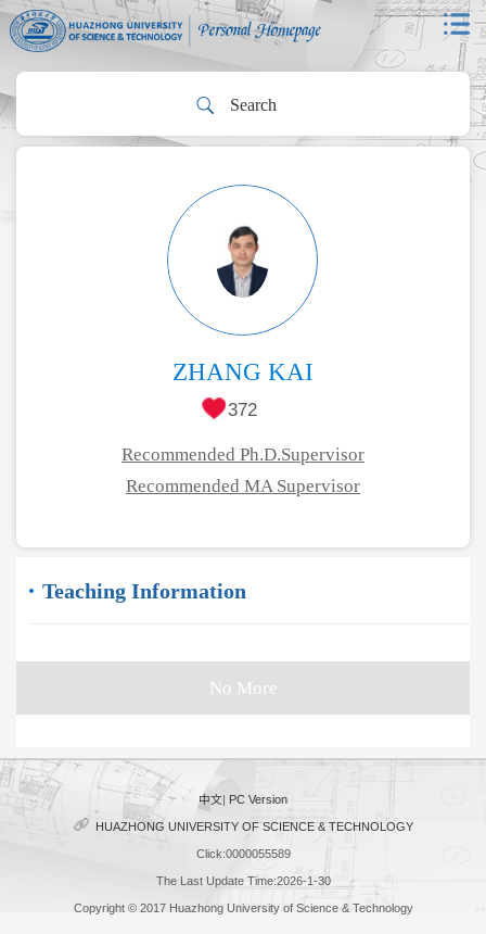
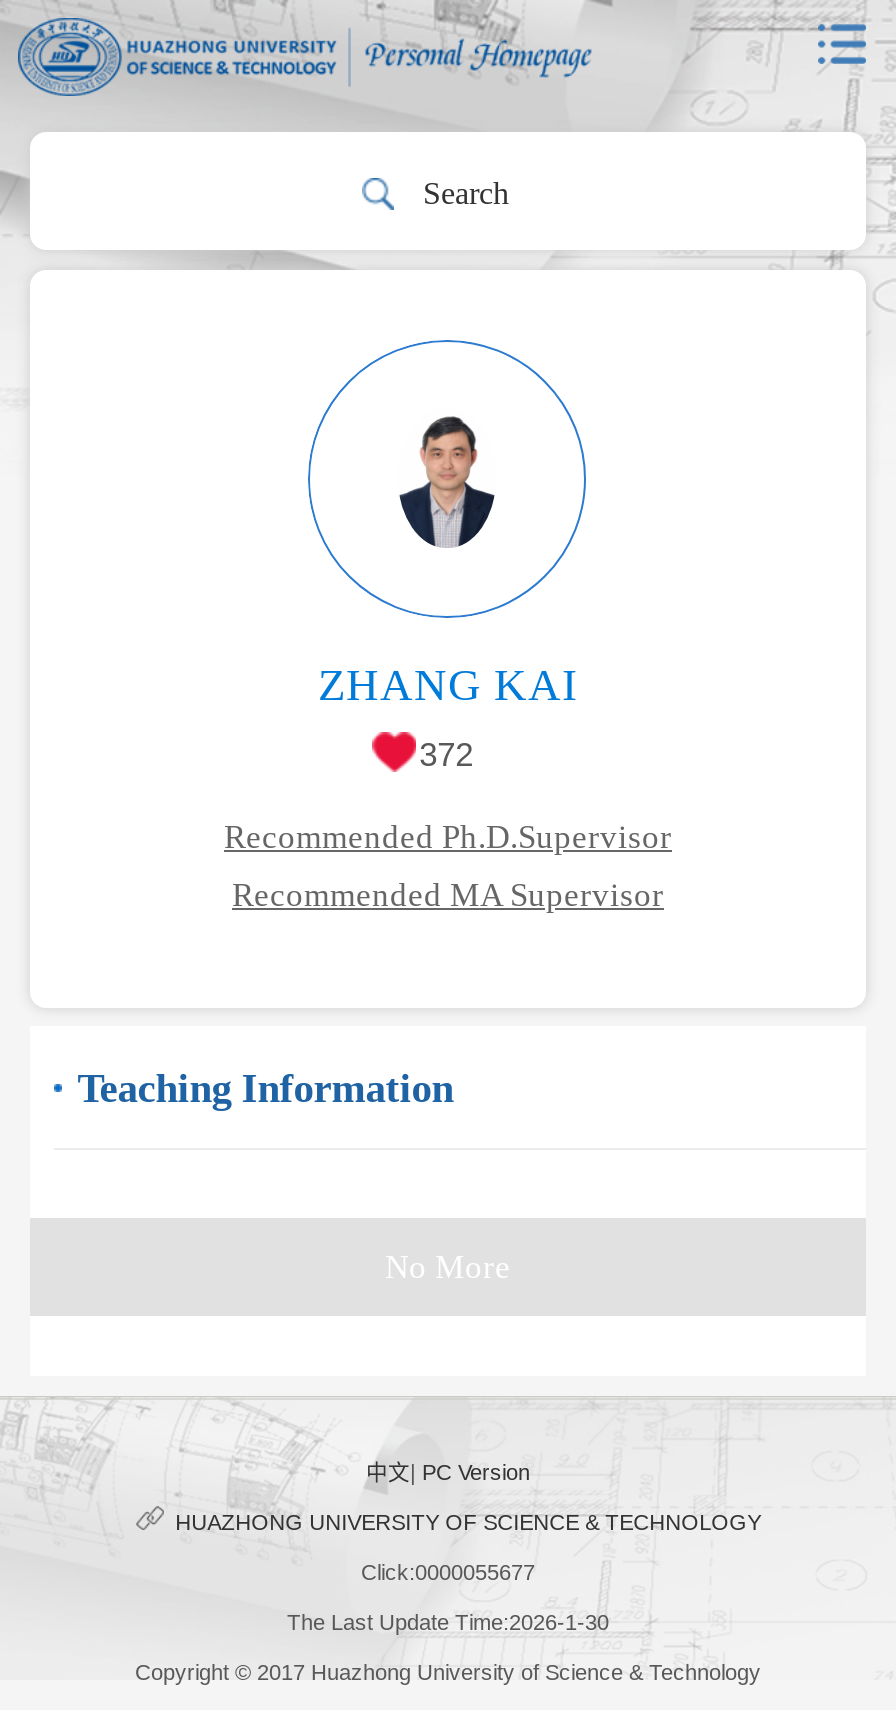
- Click:0000055589
+ Click:0000055677
